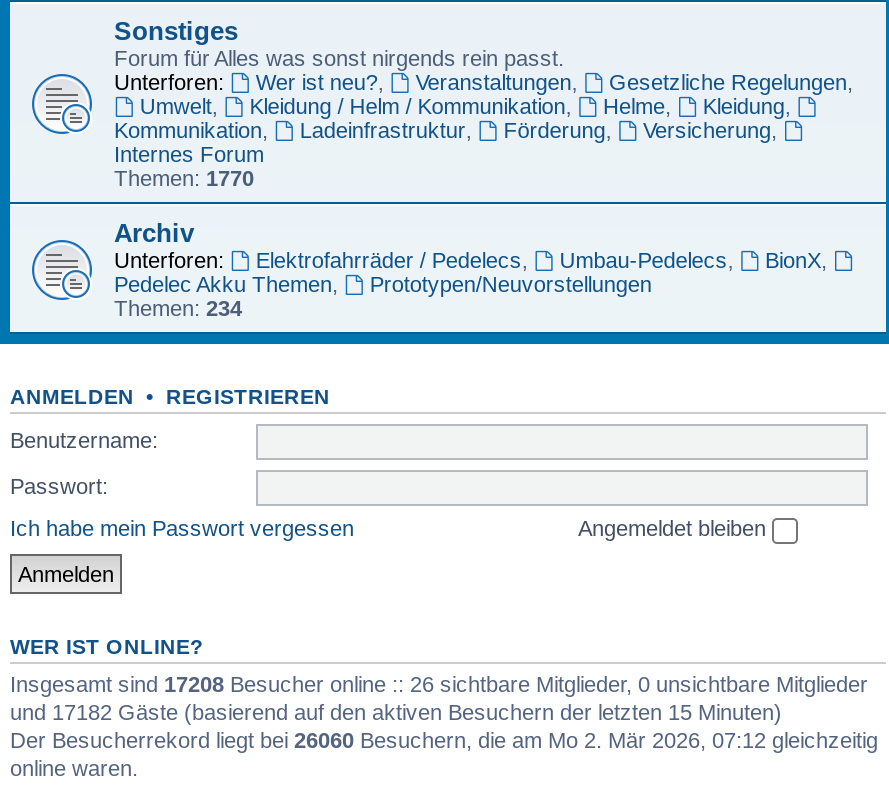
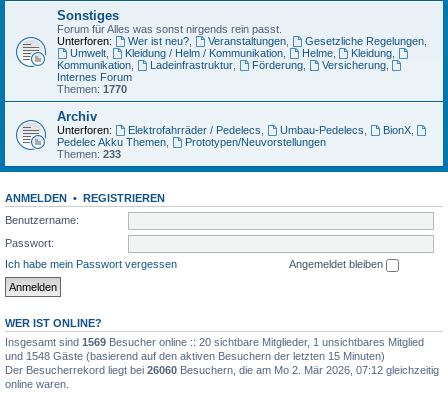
- Themen: 234
+ Themen: 233

- Insgesamt sind 17208 Besucher online :: 26 sichtbare Mitglieder, 0 unsichtbare Mitglieder
+ Insgesamt sind 1569 Besucher online :: 20 sichtbare Mitglieder, 1 unsichtbares Mitglied

- und 17182 Gäste (basierend auf den aktiven Besuchern der letzten 15 Minuten)
+ und 1548 Gäste (basierend auf den aktiven Besuchern der letzten 15 Minuten)
